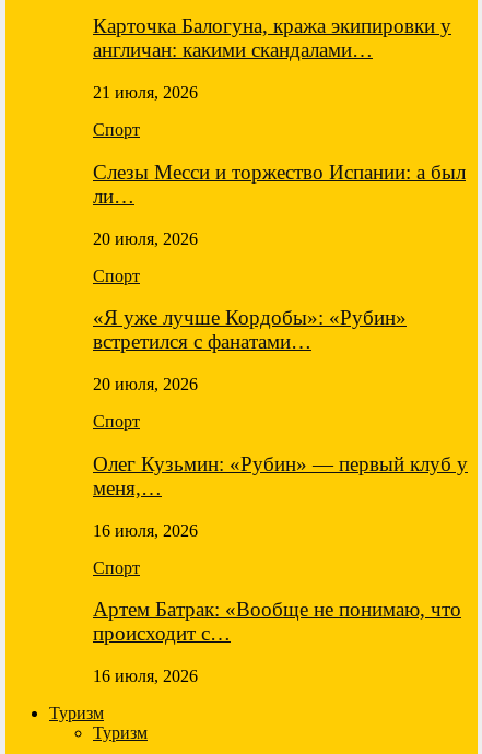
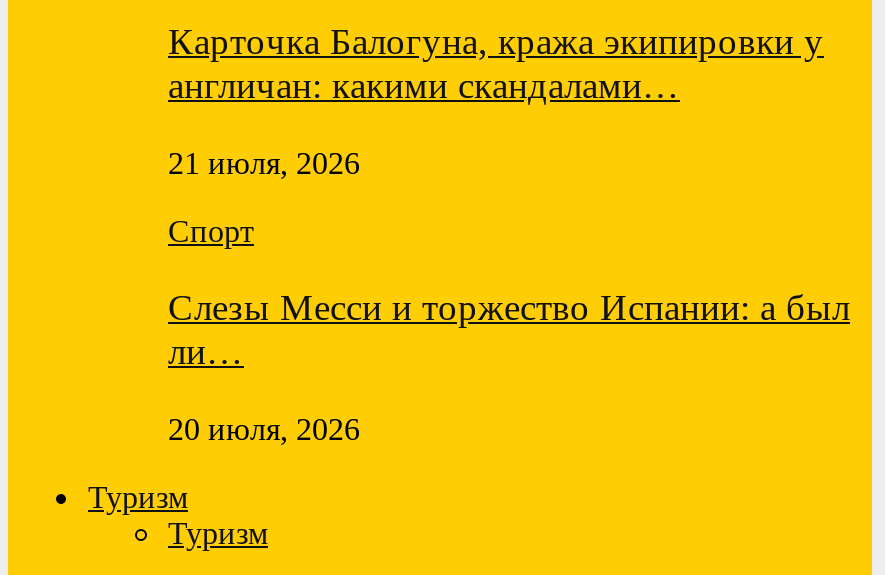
- Спорт
- «Я уже лучше Кордобы»: «Рубин»
- встретился с фанатами…
- 20 июля, 2026
- Спорт
- Олег Кузьмин: «Рубин» — первый клуб у
- меня,…
- 16 июля, 2026
- Спорт
- Артем Батрак: «Вообще не понимаю, что
- происходит с…
- 16 июля, 2026
